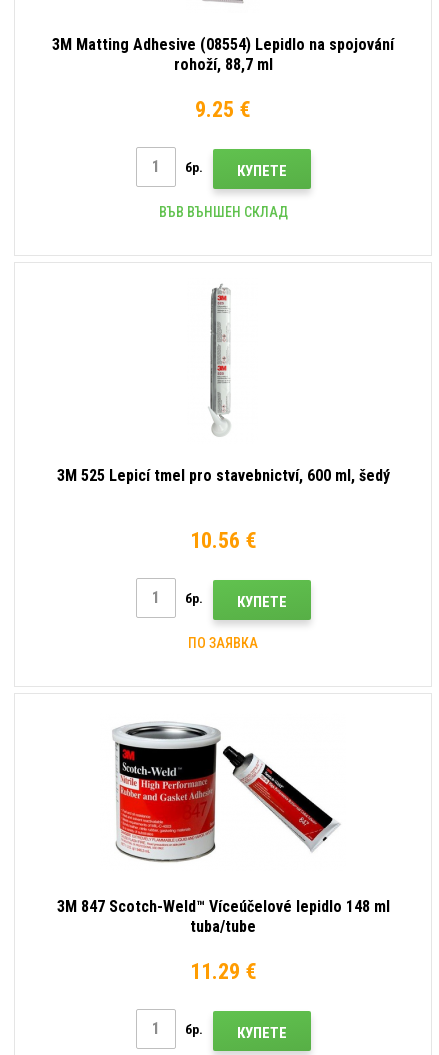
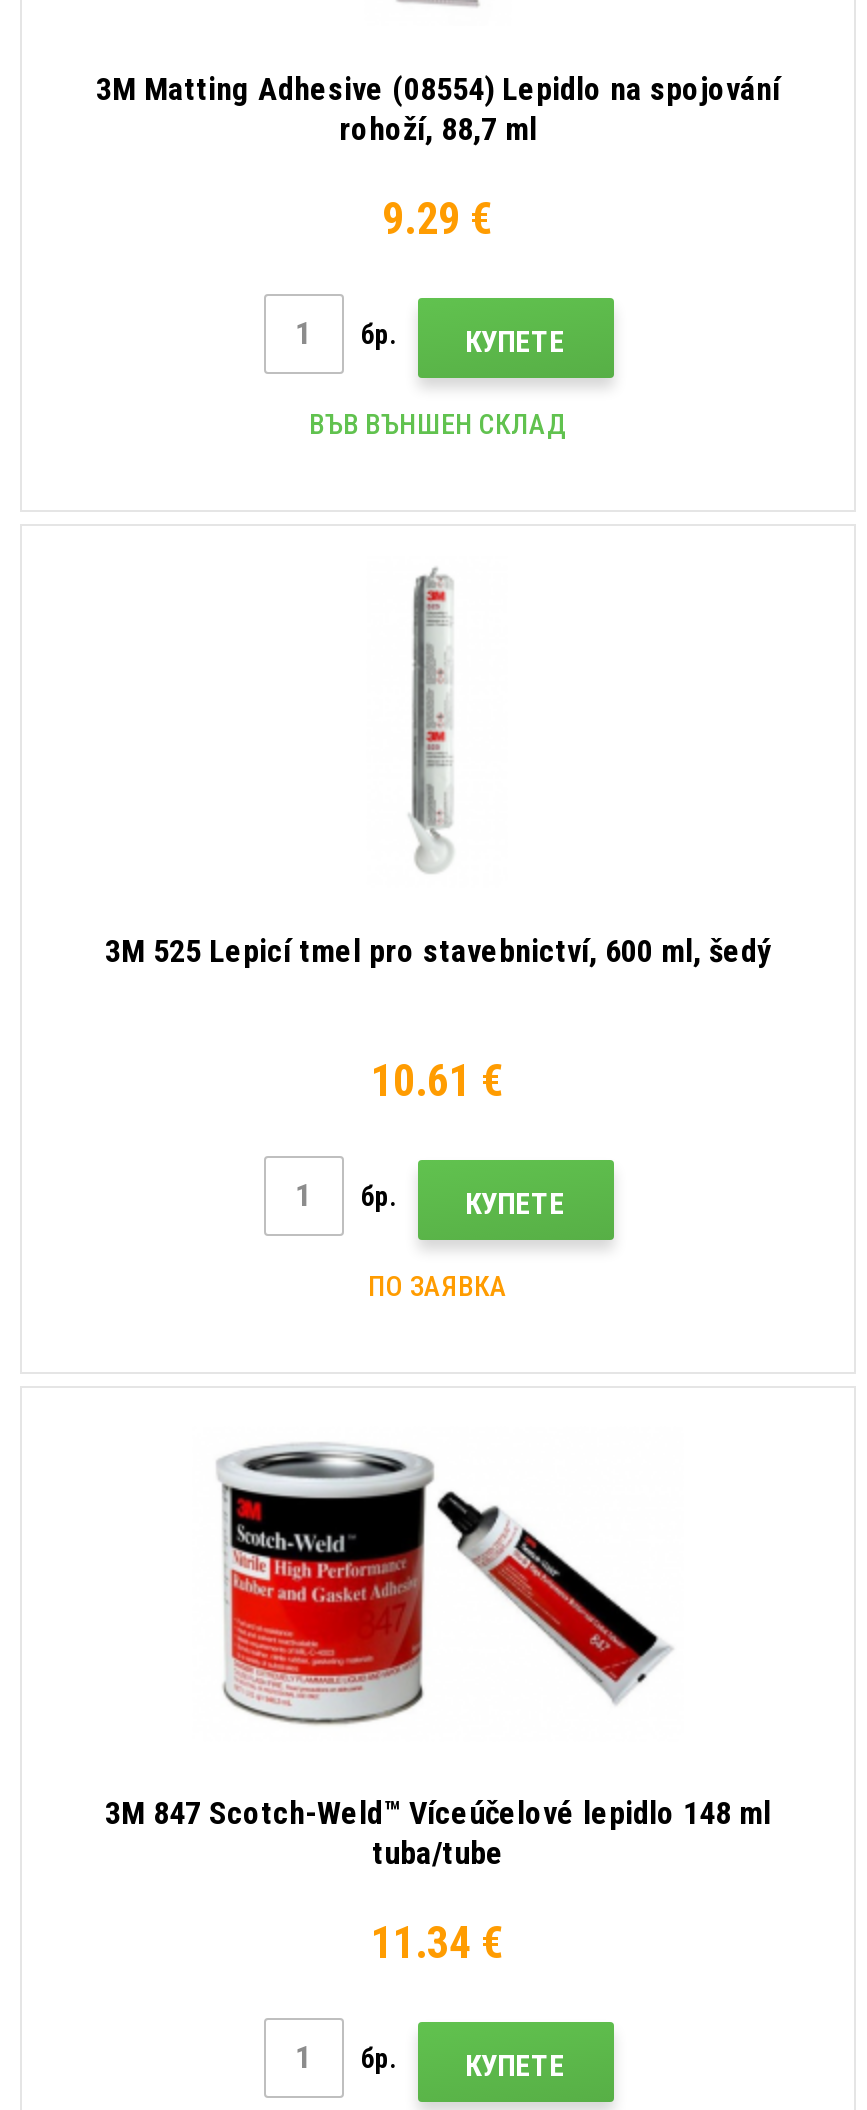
- 9.25 €
+ 9.29 €

- 10.56 €
+ 10.61 €

- 11.29 €
+ 11.34 €
